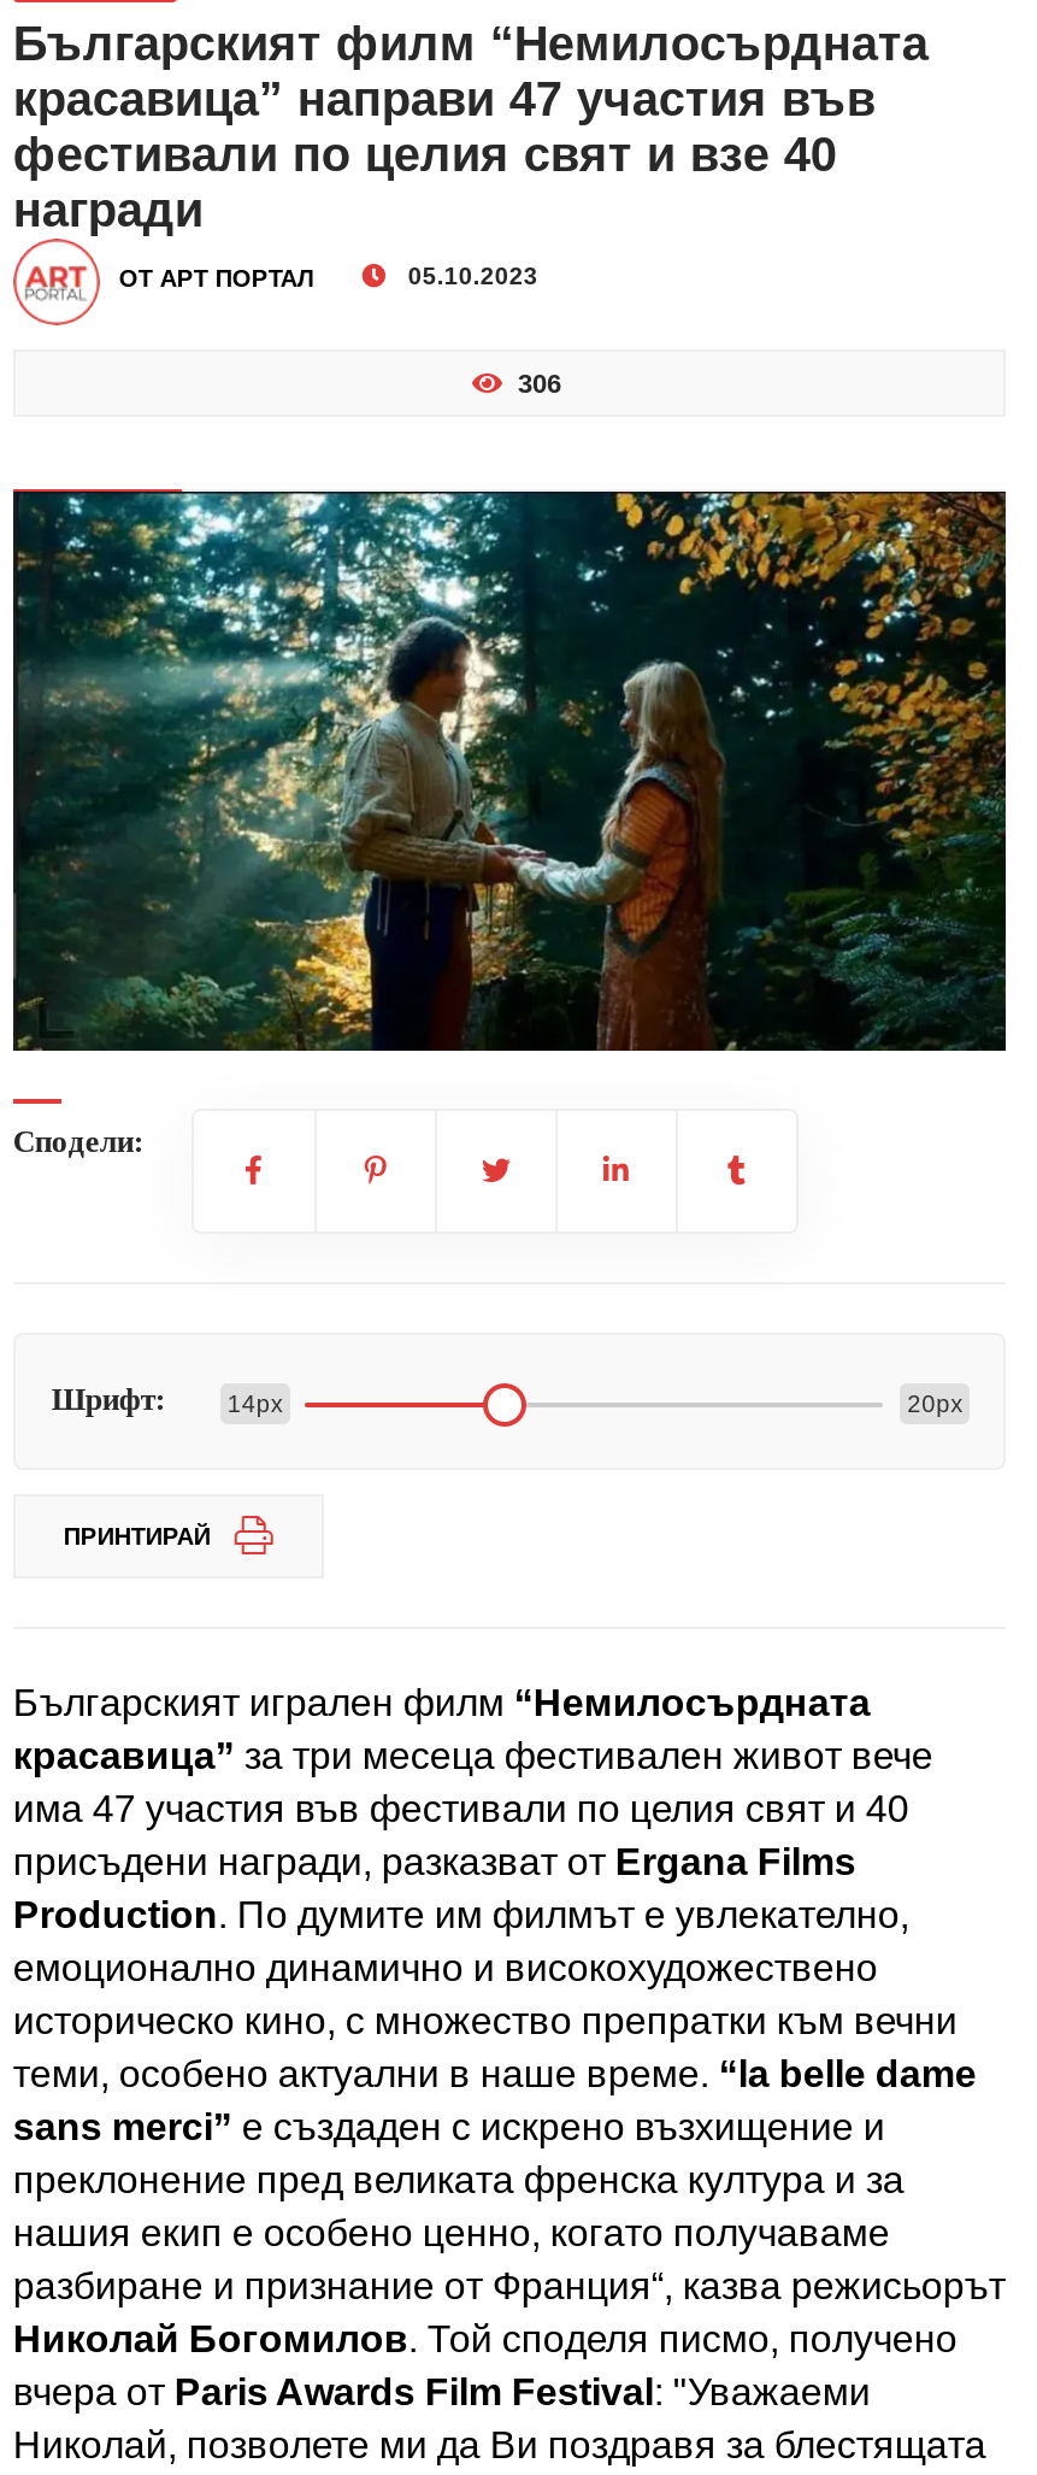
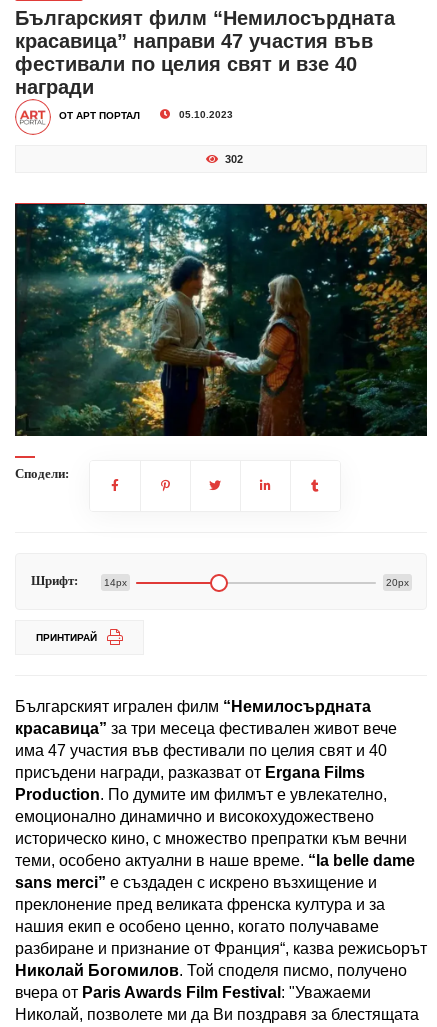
- 306
+ 302
